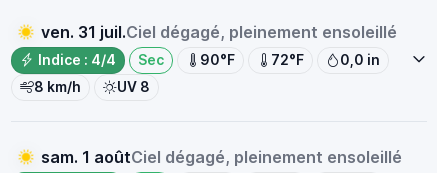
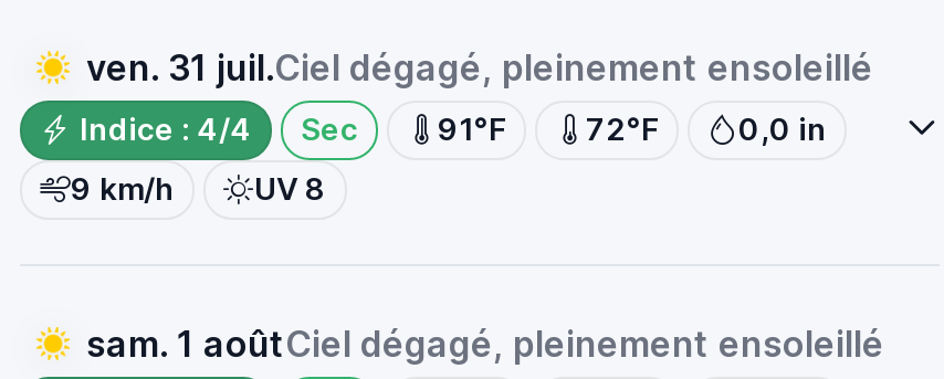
- 90°F
+ 91°F

- 8 km/h
+ 9 km/h
